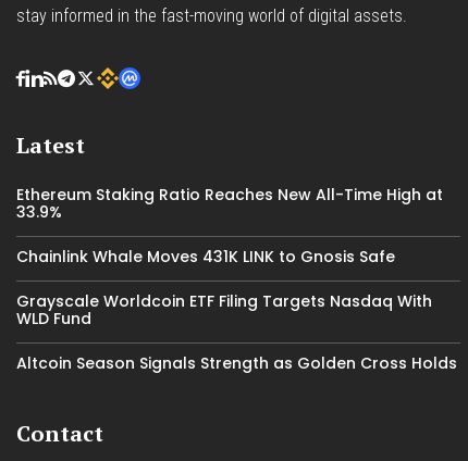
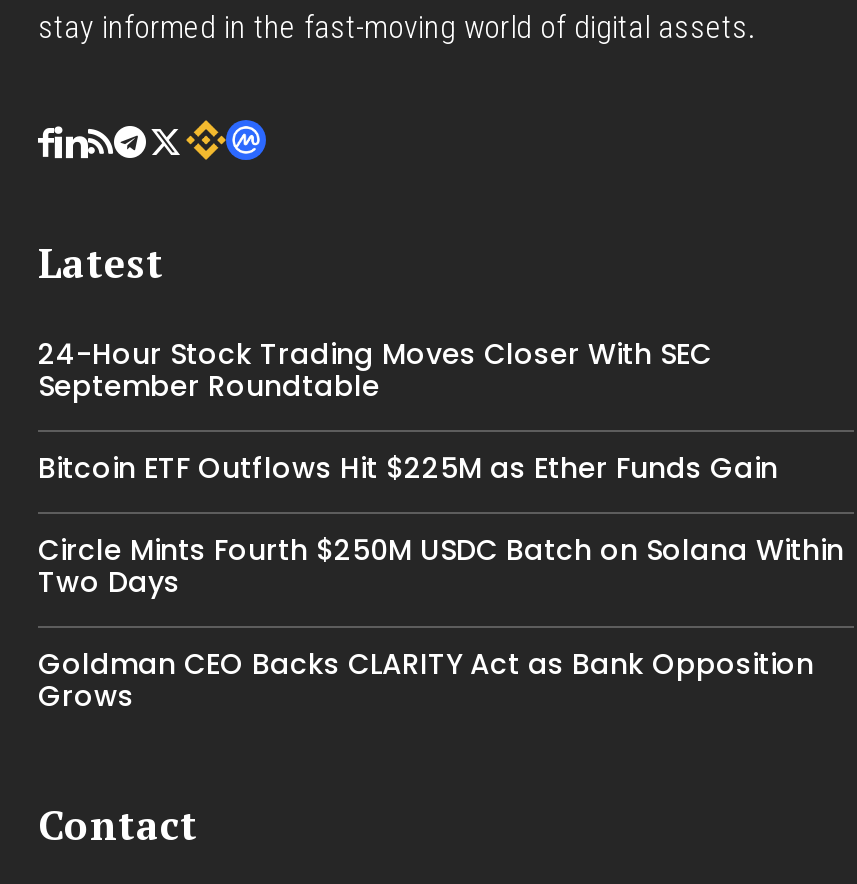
- Ethereum Staking Ratio Reaches New All-Time High at
- 33.9%
+ 24-Hour Stock Trading Moves Closer With SEC
+ September Roundtable

- Chainlink Whale Moves 431K LINK to Gnosis Safe
+ Bitcoin ETF Outflows Hit $225M as Ether Funds Gain

- Grayscale Worldcoin ETF Filing Targets Nasdaq With
- WLD Fund
+ Circle Mints Fourth $250M USDC Batch on Solana Within
+ Two Days

- Altcoin Season Signals Strength as Golden Cross Holds
+ Goldman CEO Backs CLARITY Act as Bank Opposition
+ Grows
